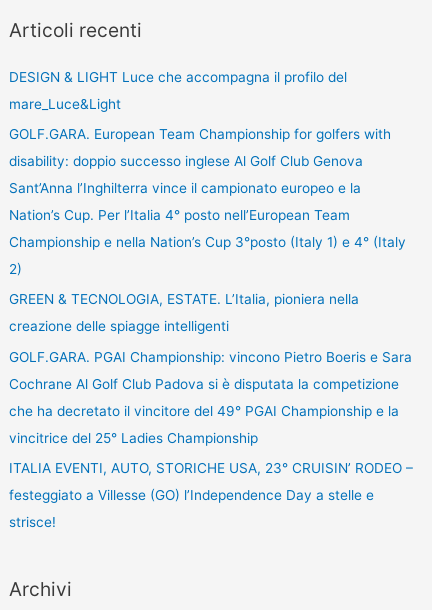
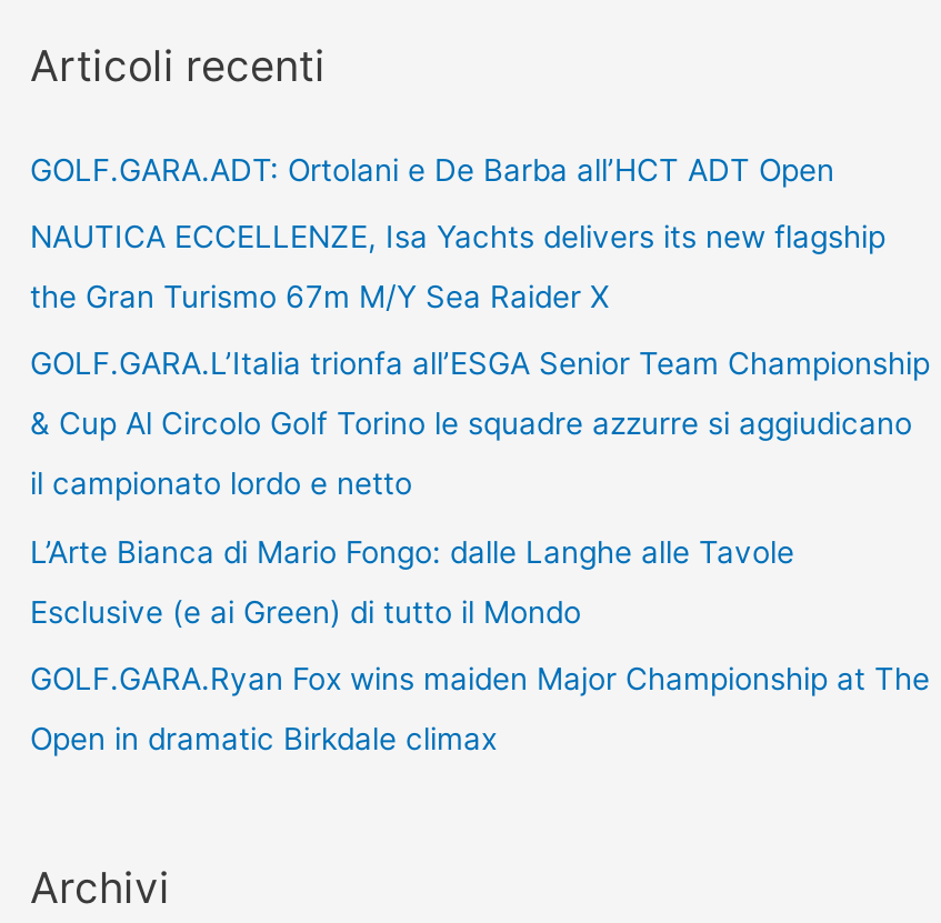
- DESIGN & LIGHT Luce che accompagna il profilo del
- mare_Luce&Light
- GOLF.GARA. European Team Championship for golfers with
- disability: doppio successo inglese Al Golf Club Genova
- Sant’Anna l’Inghilterra vince il campionato europeo e la
- Nation’s Cup. Per l’Italia 4° posto nell’European Team
- Championship e nella Nation’s Cup 3°posto (Italy 1) e 4° (Italy
- 2)
- GREEN & TECNOLOGIA, ESTATE. L’Italia, pioniera nella
- creazione delle spiagge intelligenti
- GOLF.GARA. PGAI Championship: vincono Pietro Boeris e Sara
- Cochrane Al Golf Club Padova si è disputata la competizione
- che ha decretato il vincitore del 49° PGAI Championship e la
- vincitrice del 25° Ladies Championship
- ITALIA EVENTI, AUTO, STORICHE USA, 23° CRUISIN’ RODEO –
- festeggiato a Villesse (GO) l’Independence Day a stelle e
- strisce!
+ GOLF.GARA.ADT: Ortolani e De Barba all’HCT ADT Open
+ NAUTICA ECCELLENZE, Isa Yachts delivers its new flagship
+ the Gran Turismo 67m M/Y Sea Raider X
+ GOLF.GARA.L’Italia trionfa all’ESGA Senior Team Championship
+ & Cup Al Circolo Golf Torino le squadre azzurre si aggiudicano
+ il campionato lordo e netto
+ L’Arte Bianca di Mario Fongo: dalle Langhe alle Tavole
+ Esclusive (e ai Green) di tutto il Mondo
+ GOLF.GARA.Ryan Fox wins maiden Major Championship at The
+ Open in dramatic Birkdale climax
